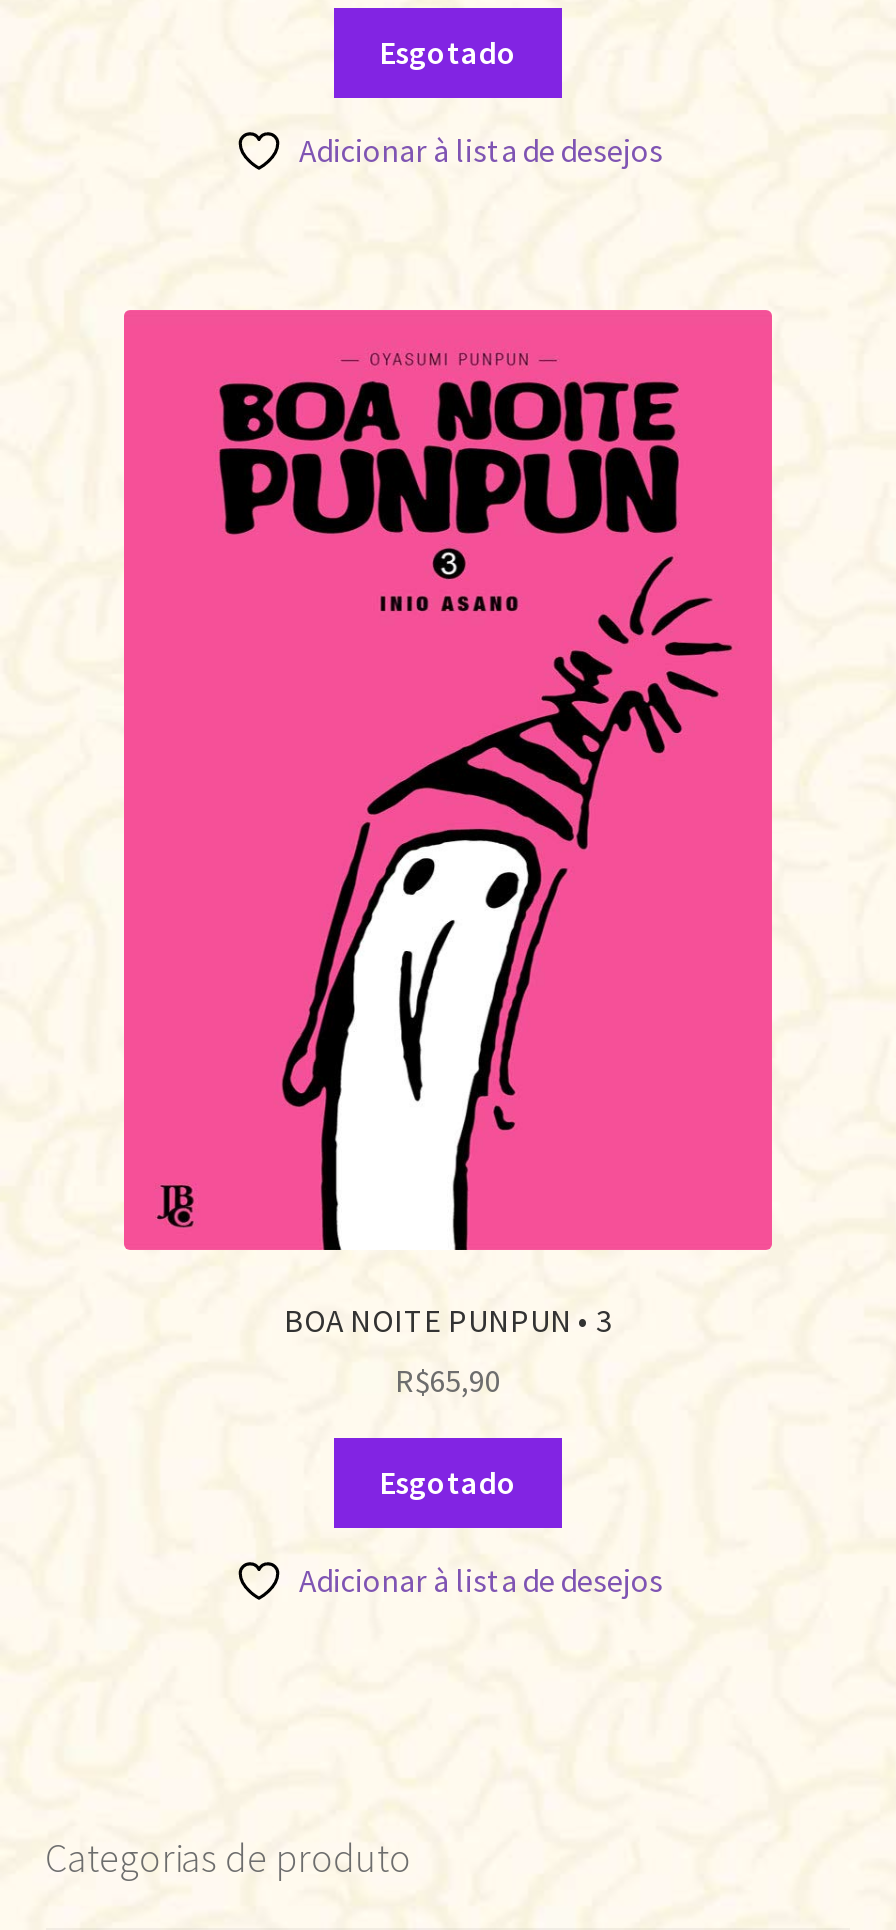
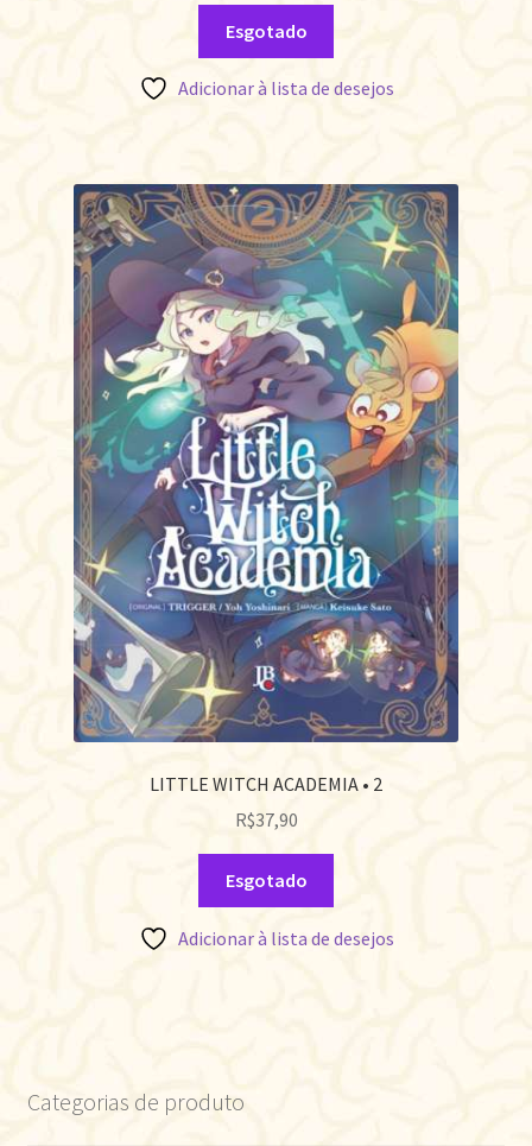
- [image]
- BOA NOITE PUNPUN • 3
+ [image]
+ LITTLE WITCH ACADEMIA • 2

- R$65,90
+ R$37,90
